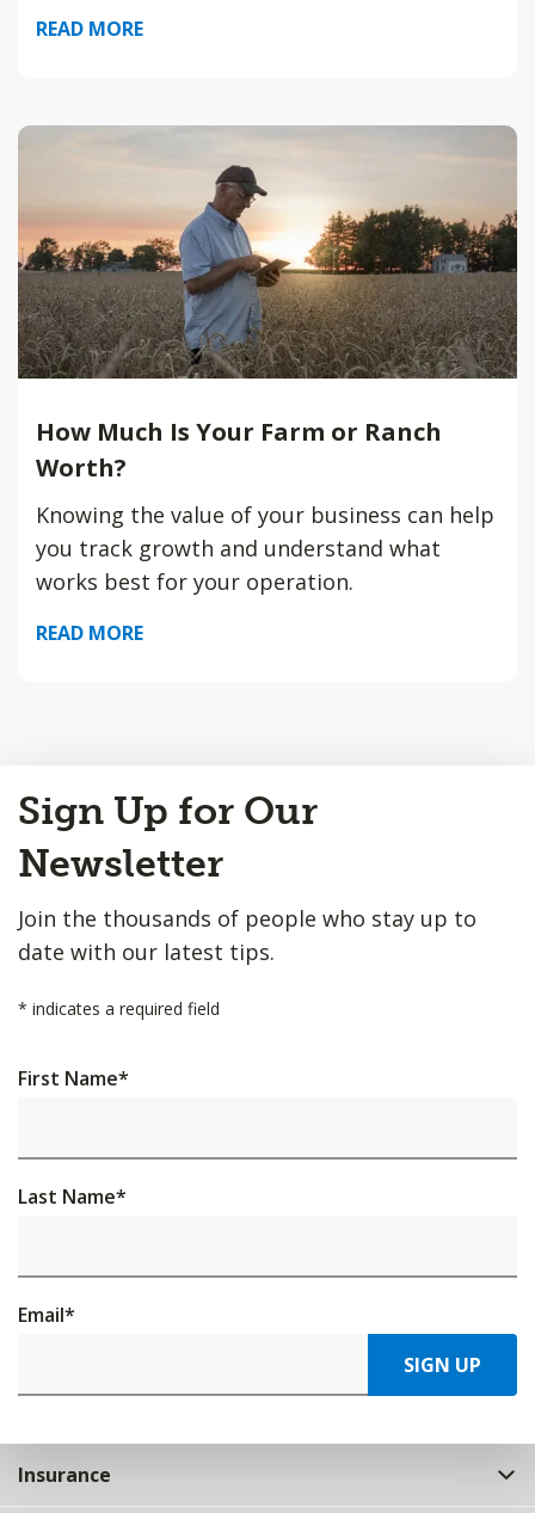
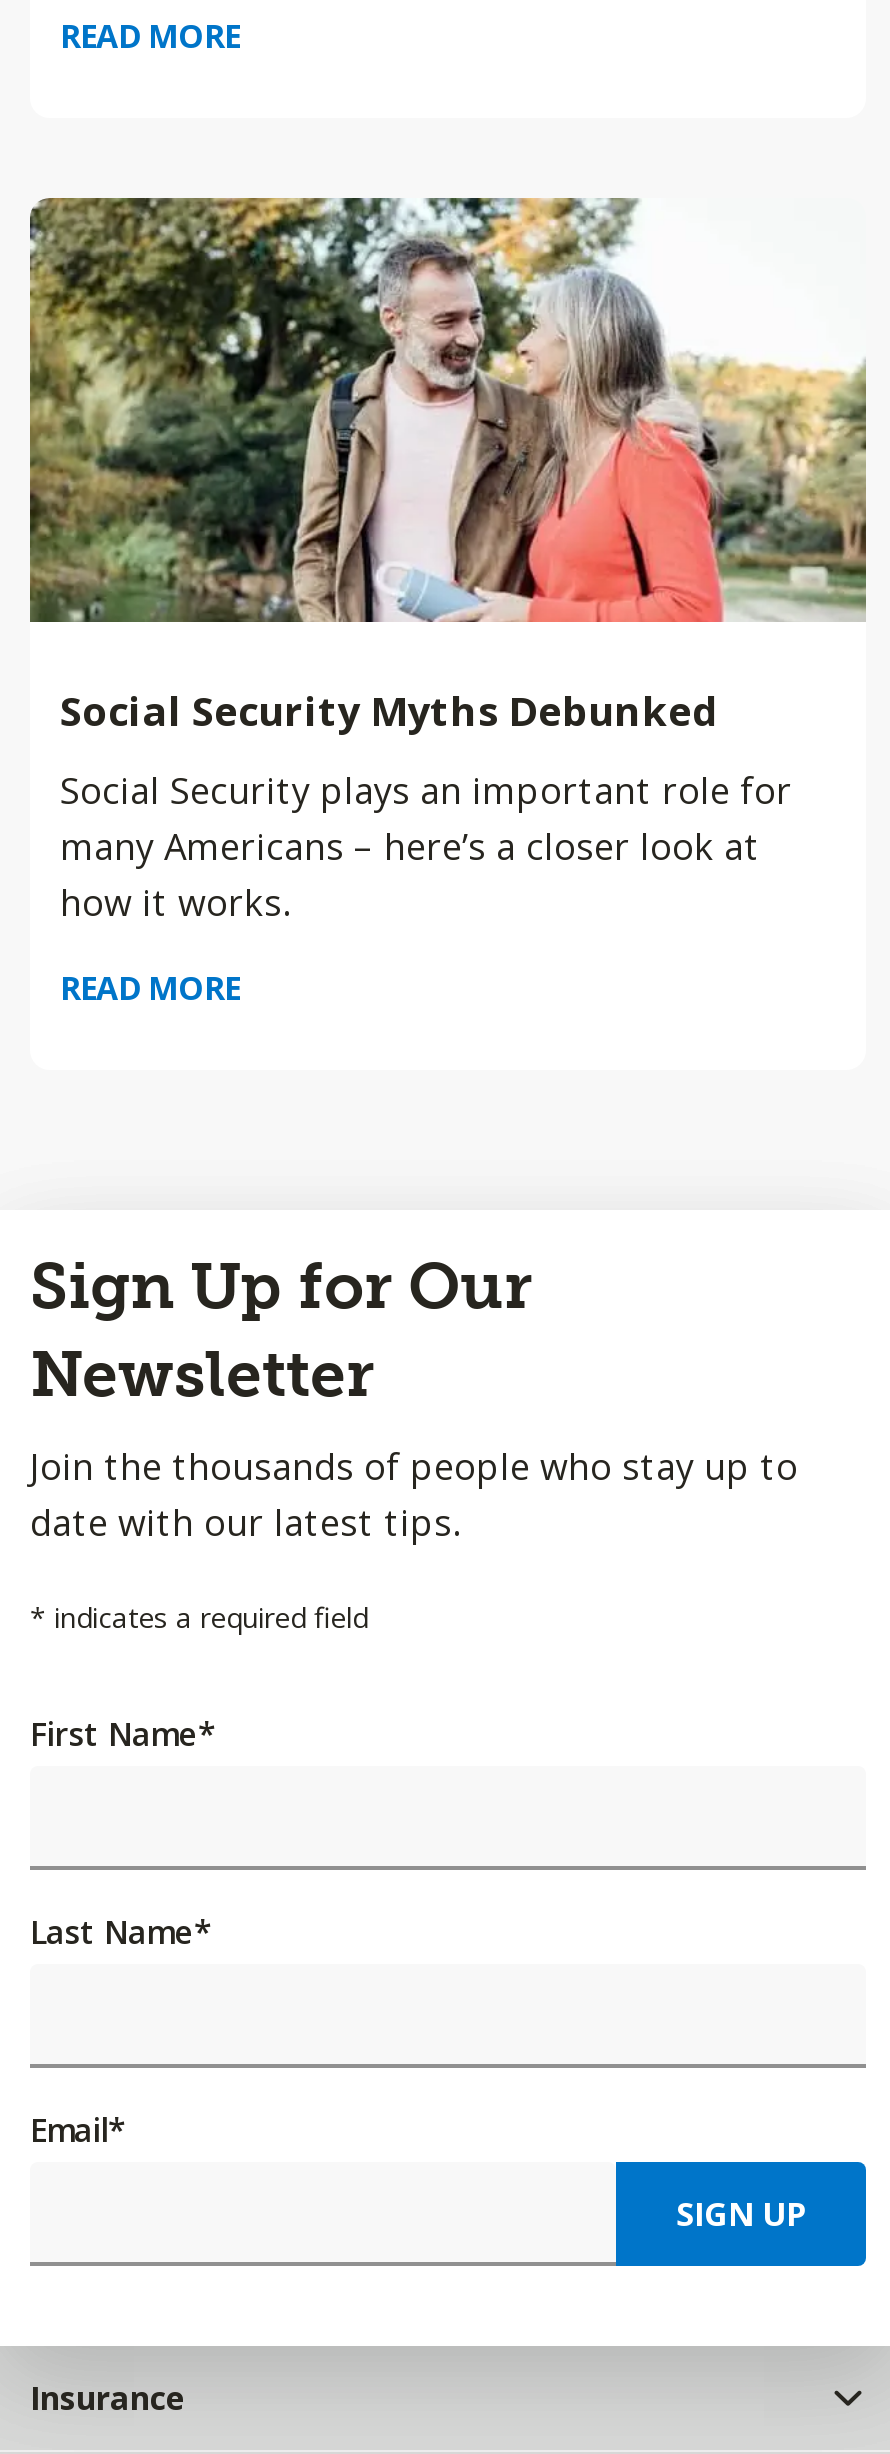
- [image]
- How Much Is Your Farm or Ranch
- Worth?
+ [image]
+ Social Security Myths Debunked

- Knowing the value of your business can help
- you track growth and understand what
- works best for your operation.
+ Social Security plays an important role for
+ many Americans – here’s a closer look at
+ how it works.
